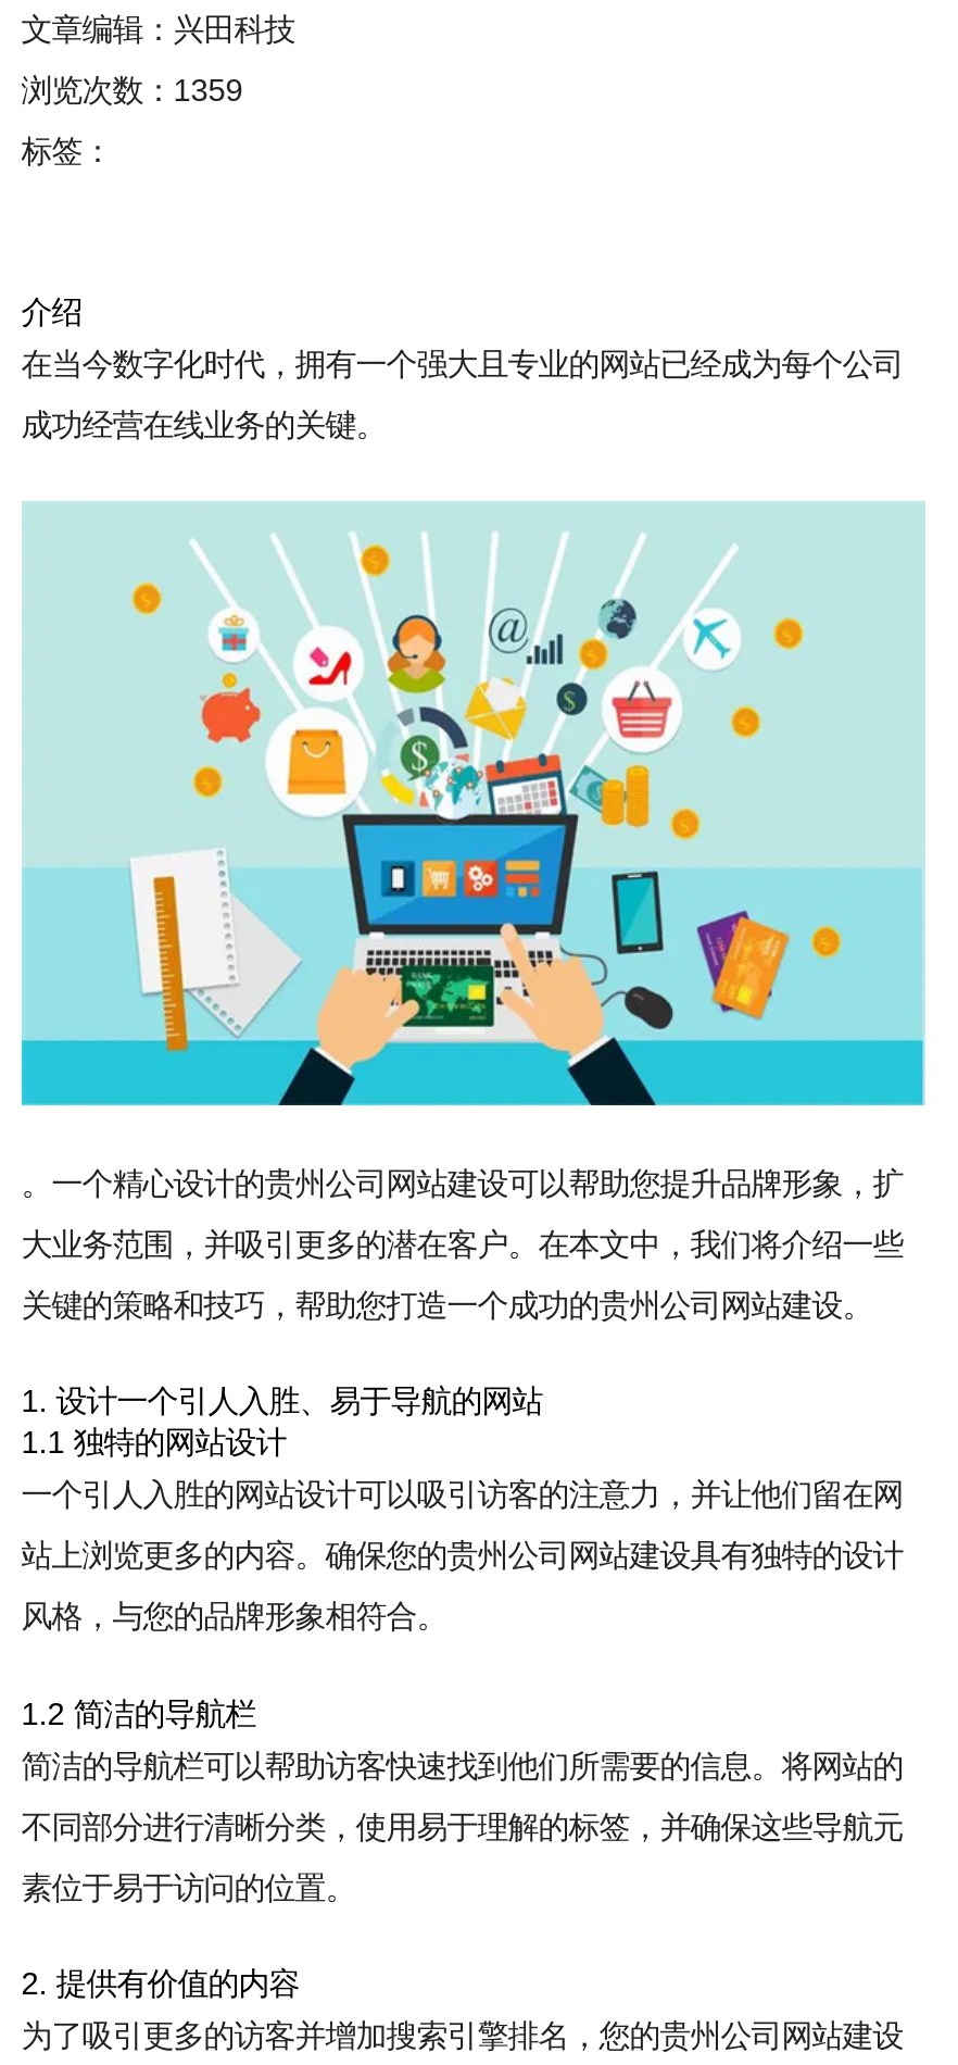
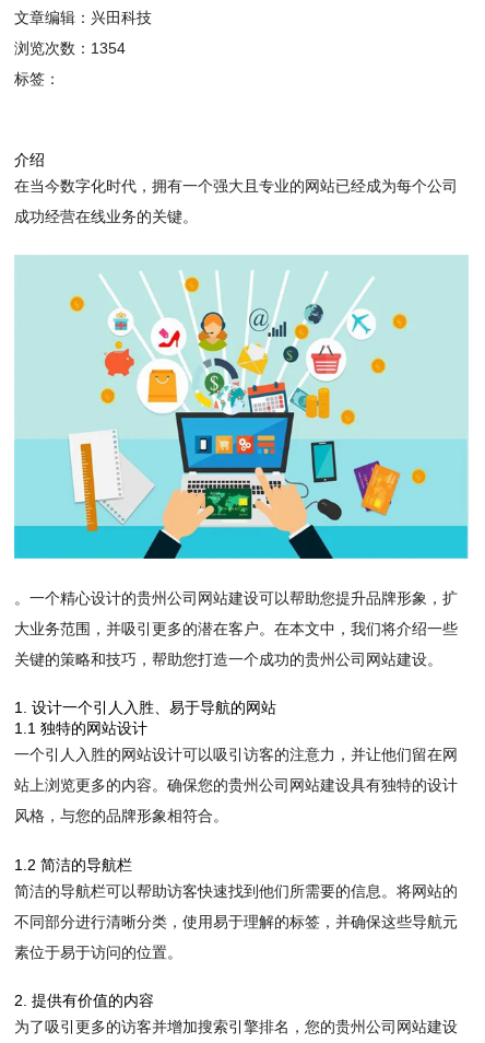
- 浏览次数：1359
+ 浏览次数：1354
